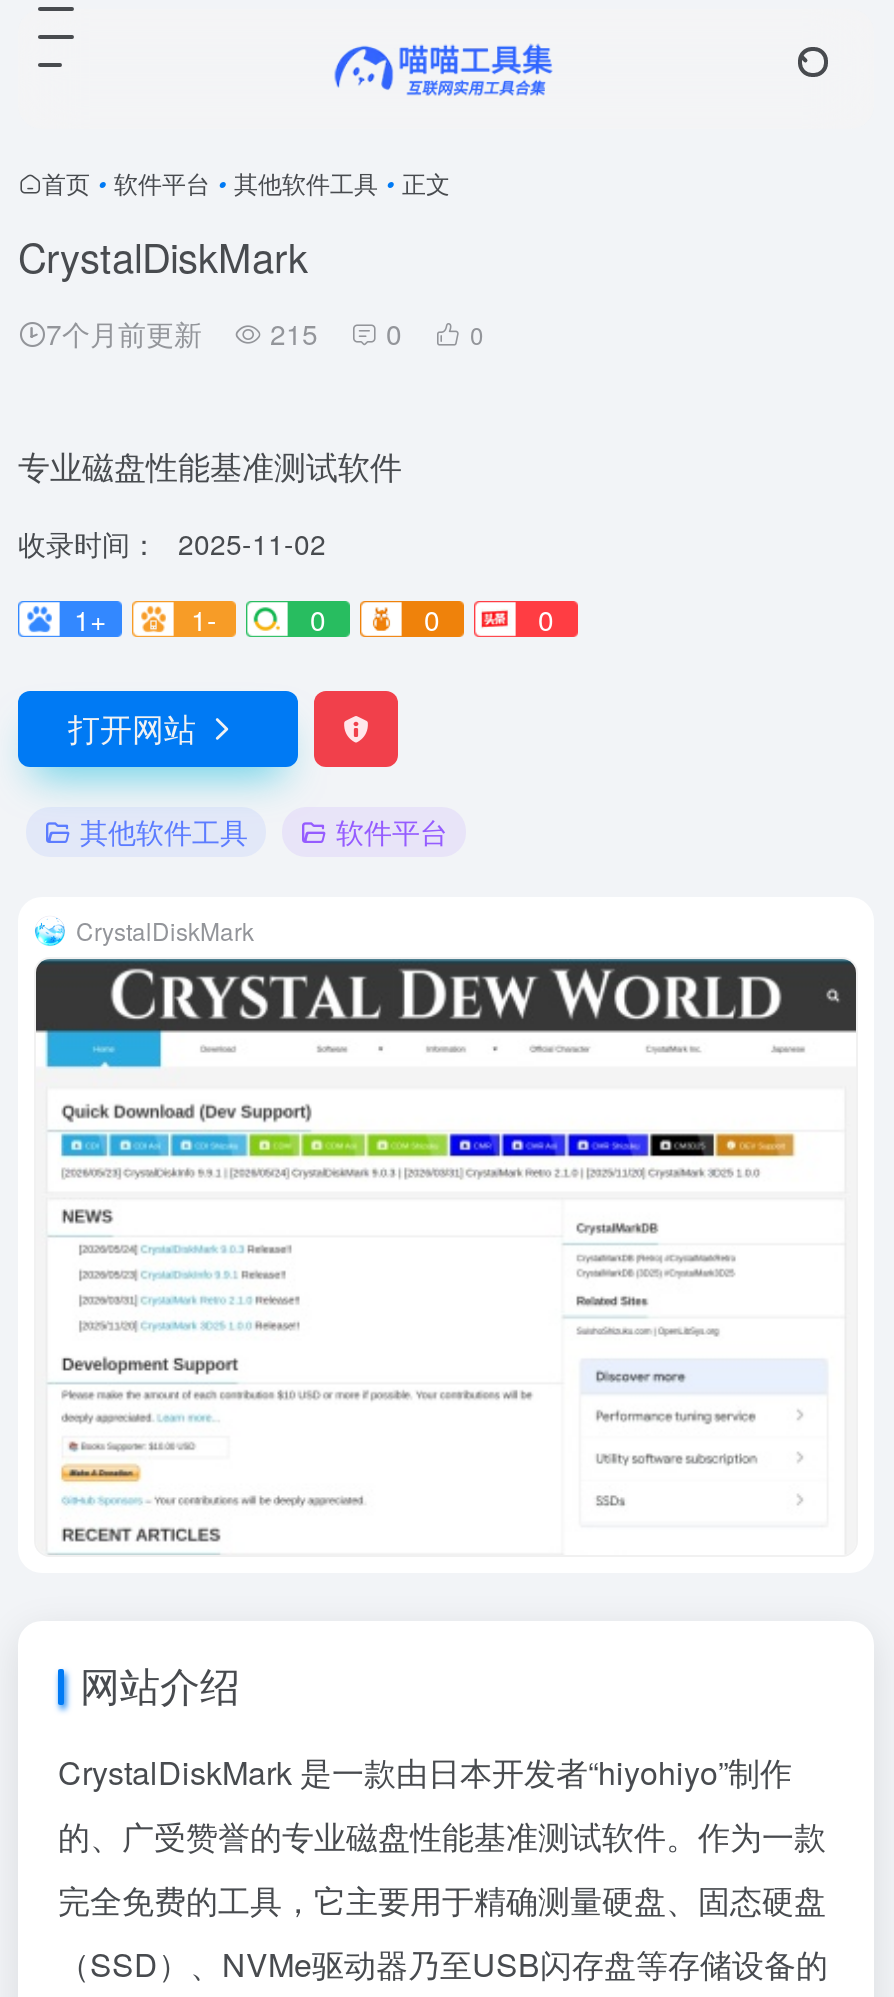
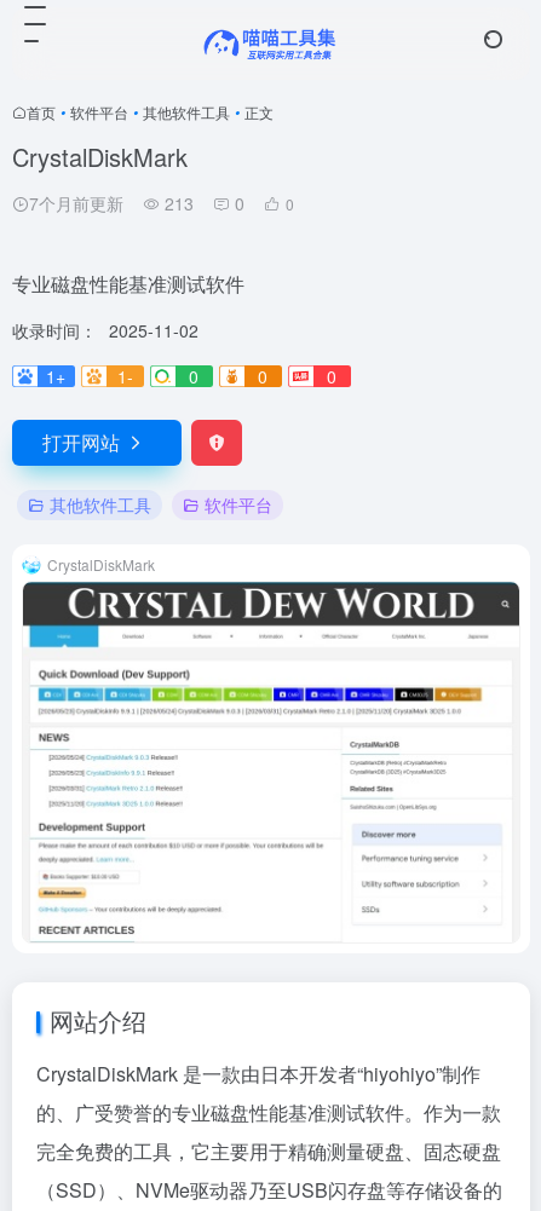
- 7个月前更新 215 0 0
+ 7个月前更新 213 0 0
